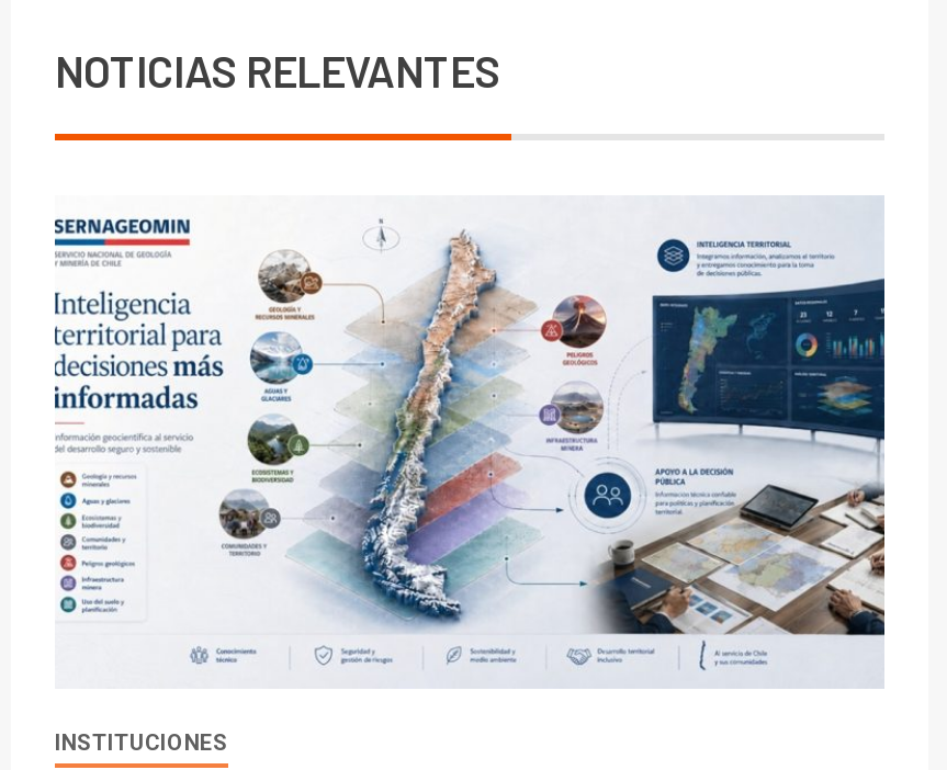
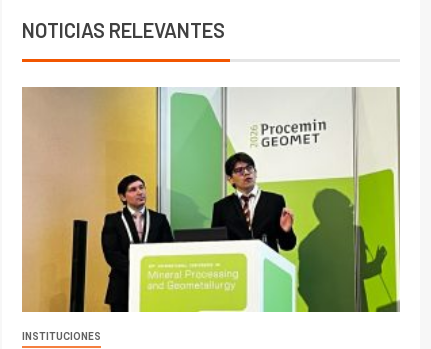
- [image]
+ [image]
